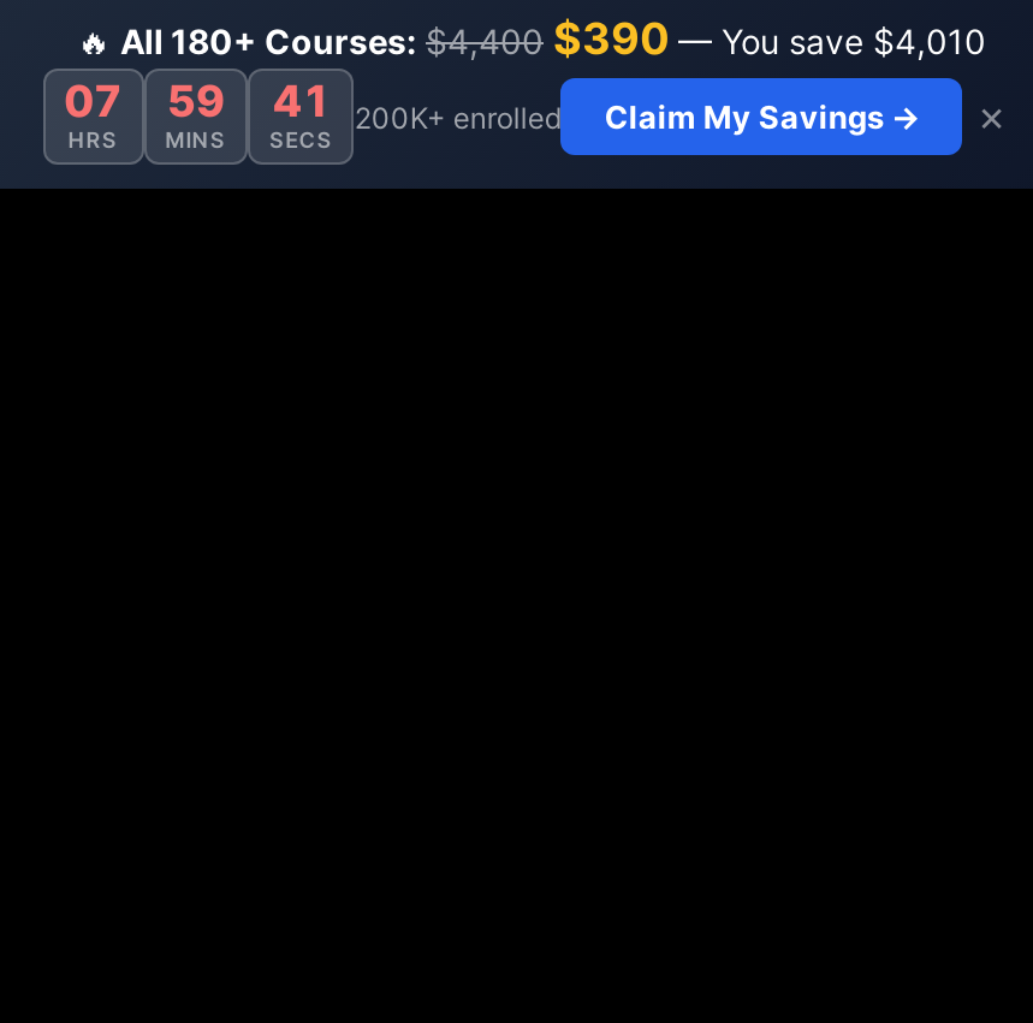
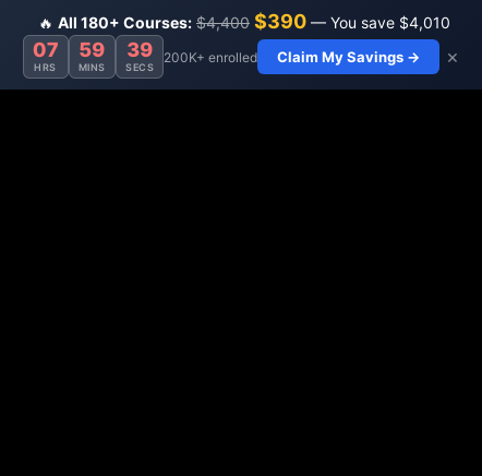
- 41
+ 39
